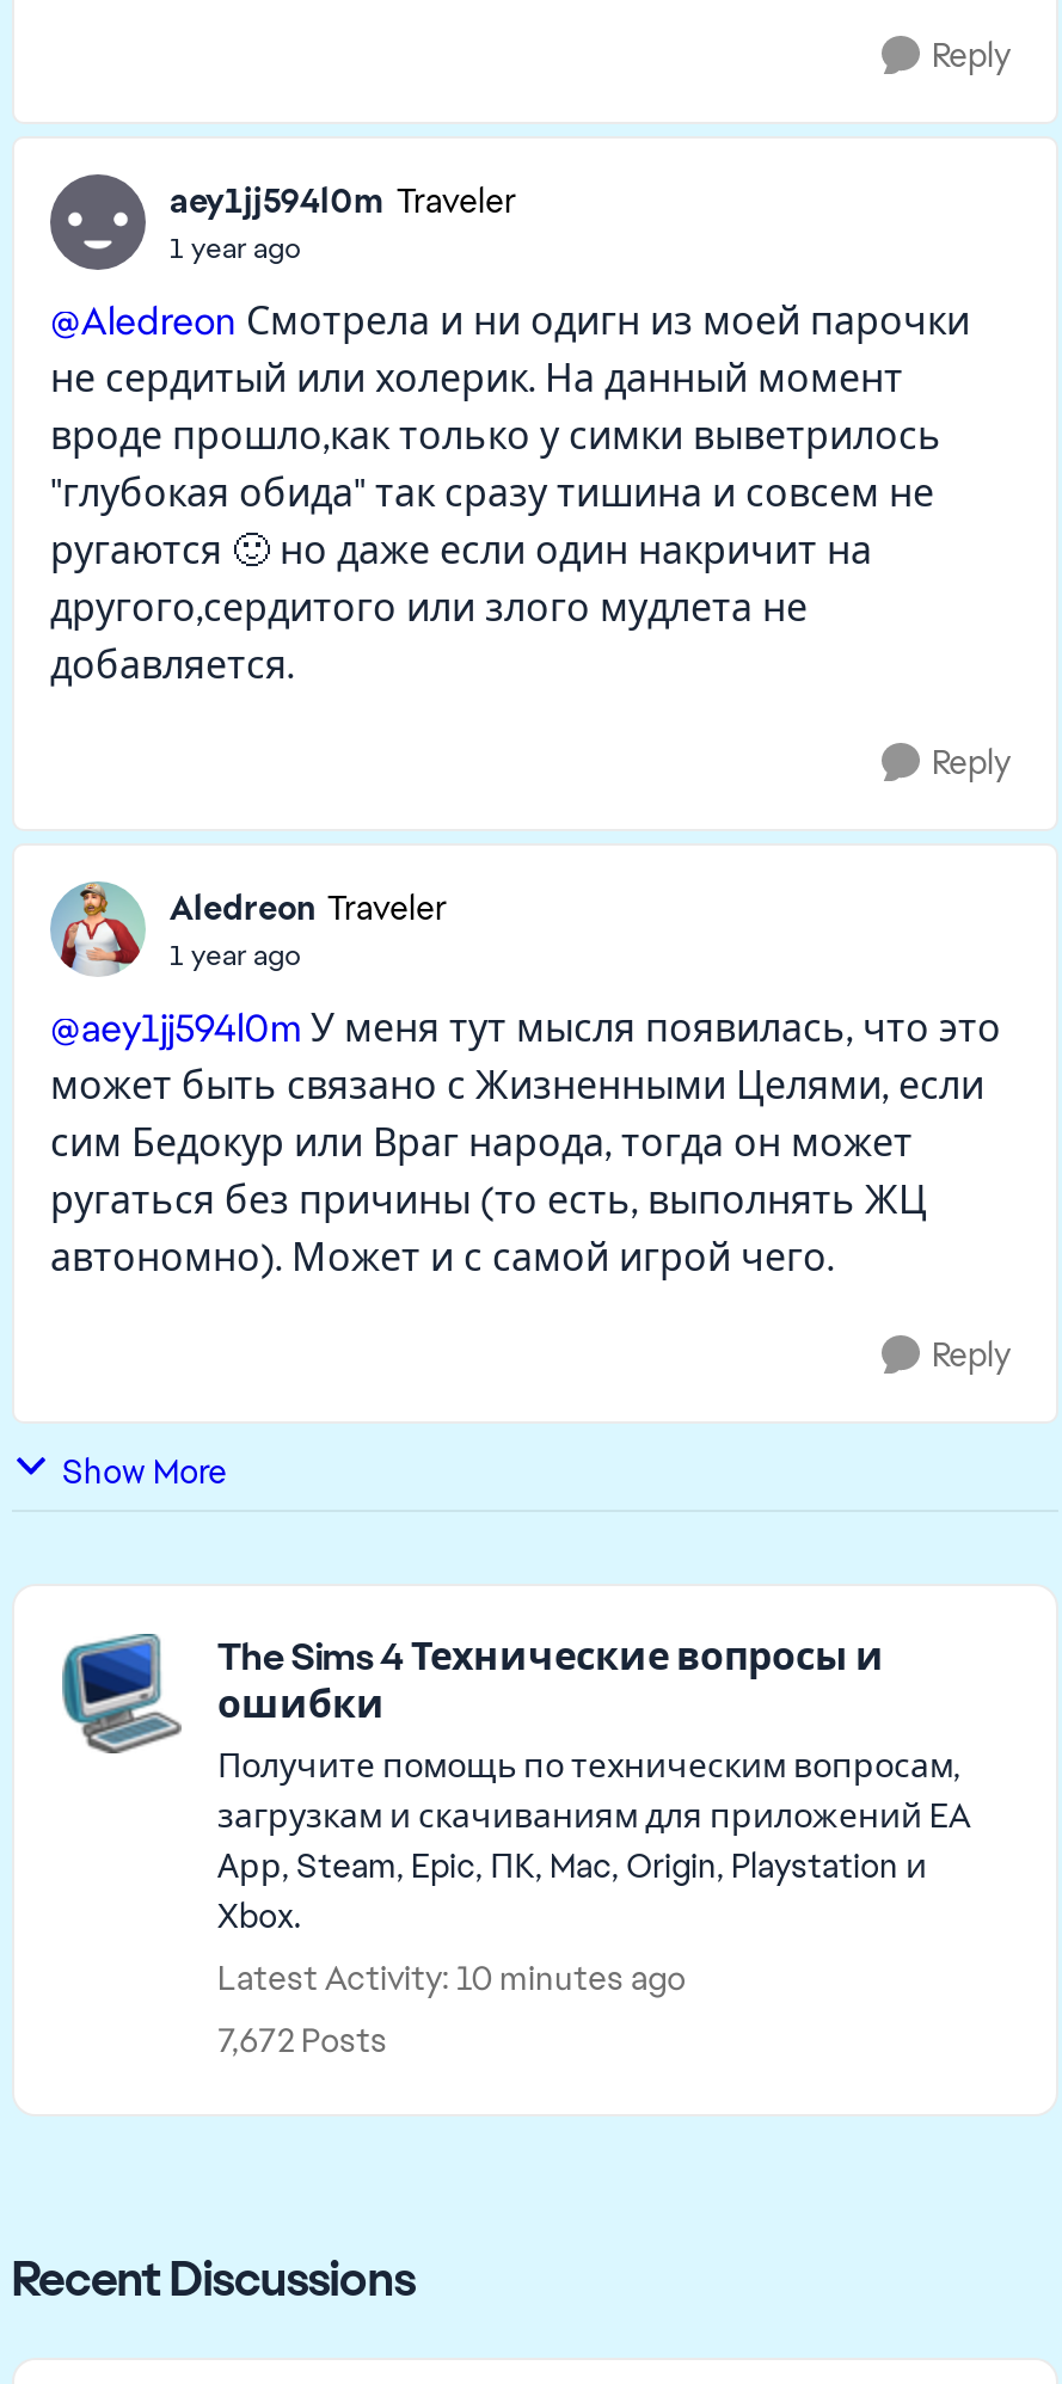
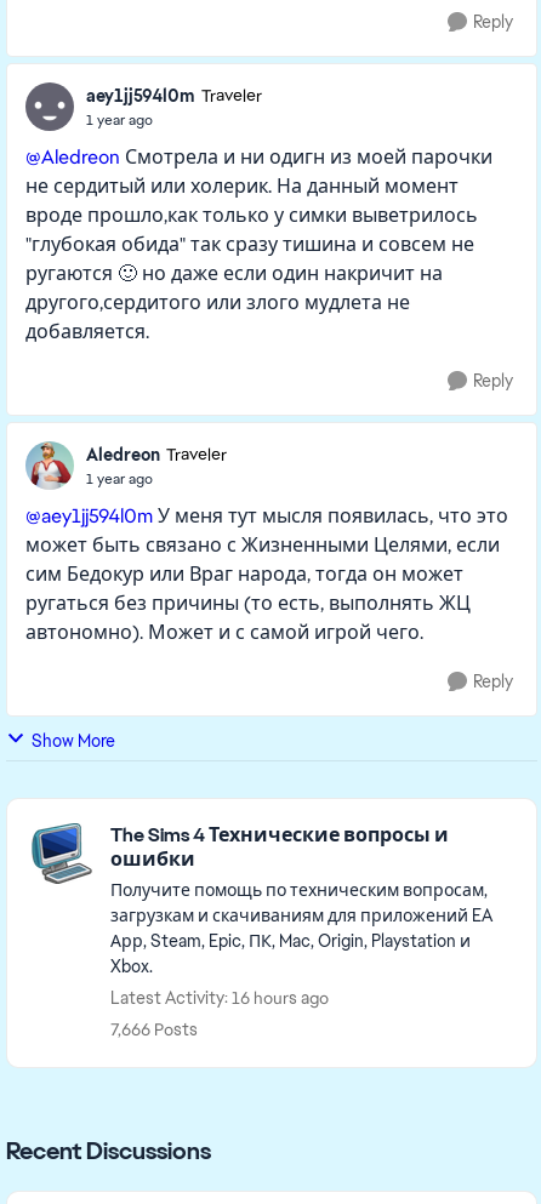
- Latest Activity: 10 minutes ago
+ Latest Activity: 16 hours ago

- 7,672 Posts
+ 7,666 Posts
